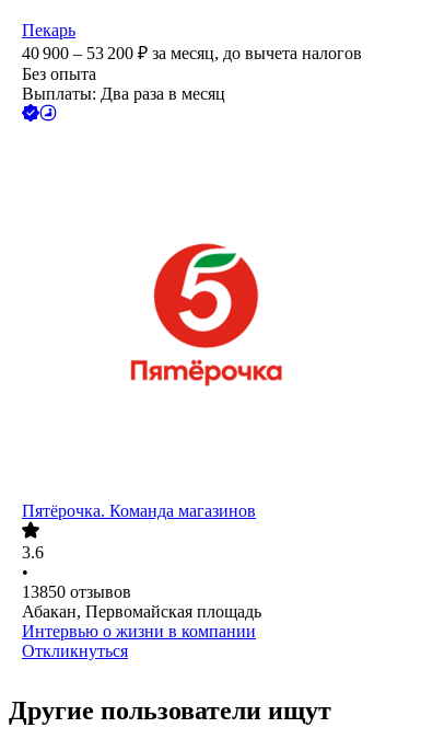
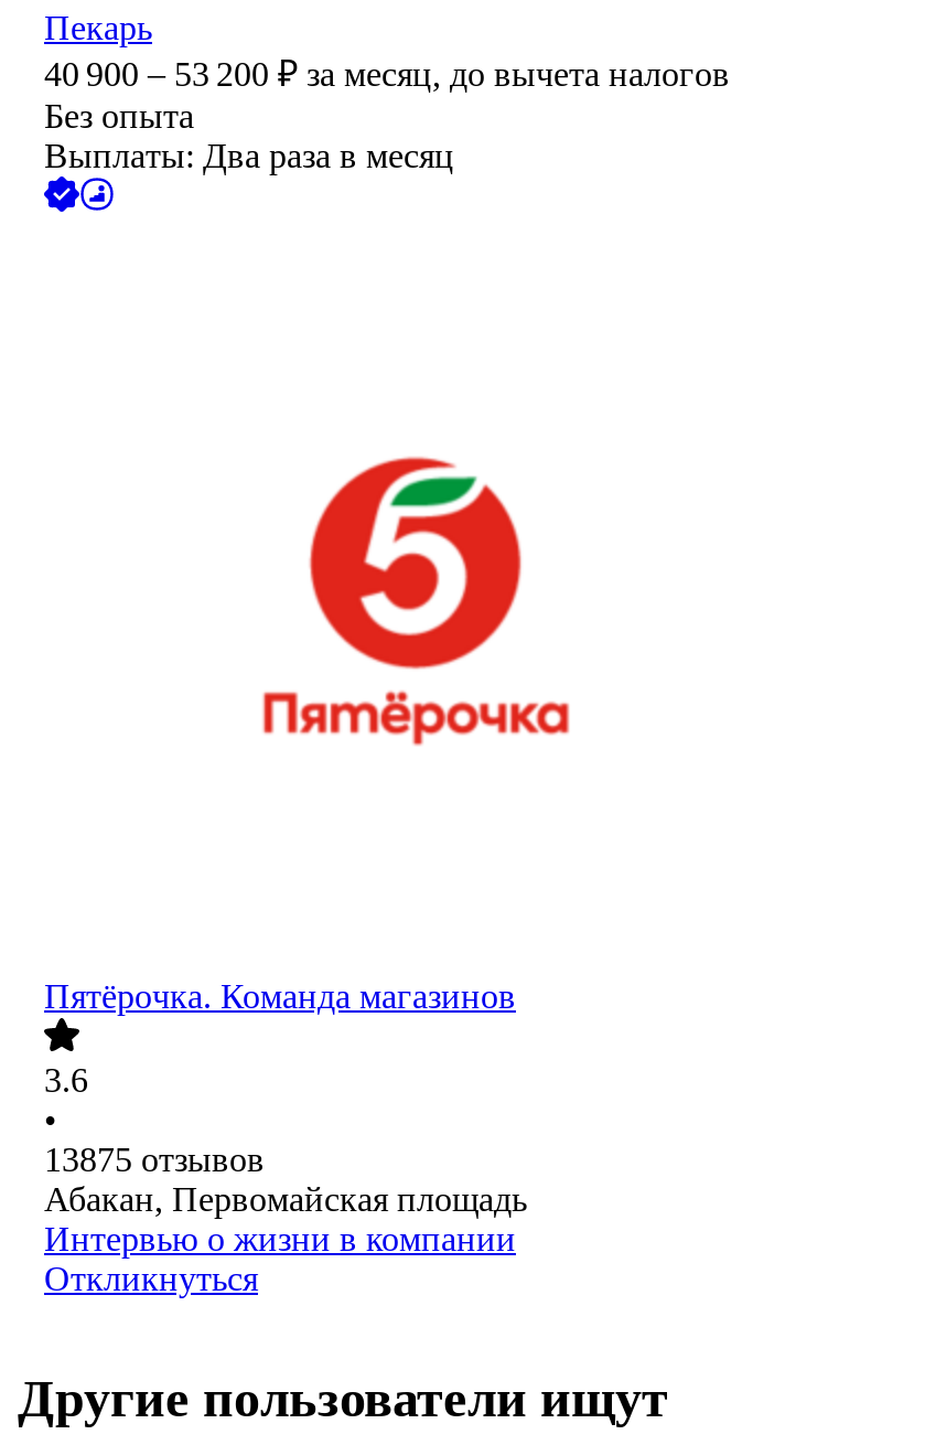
- 13850 отзывов
+ 13875 отзывов
